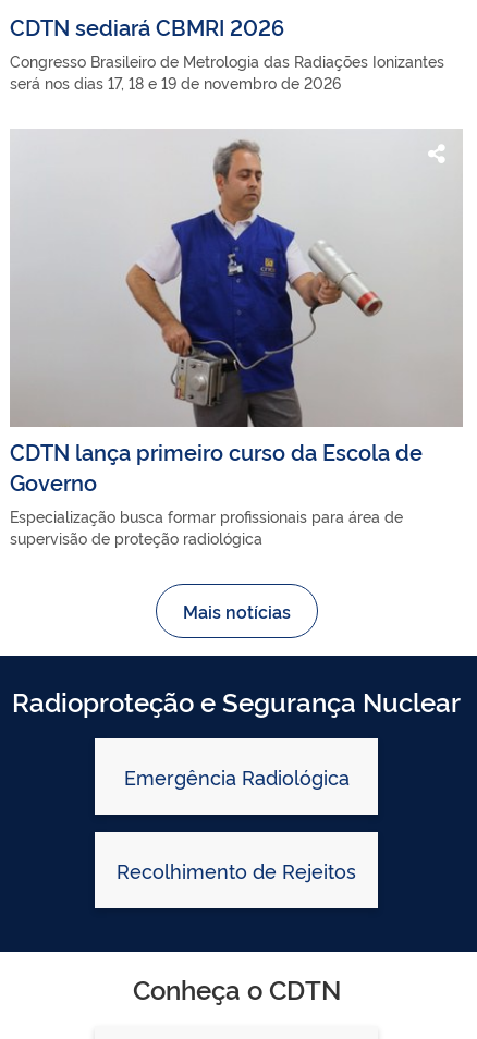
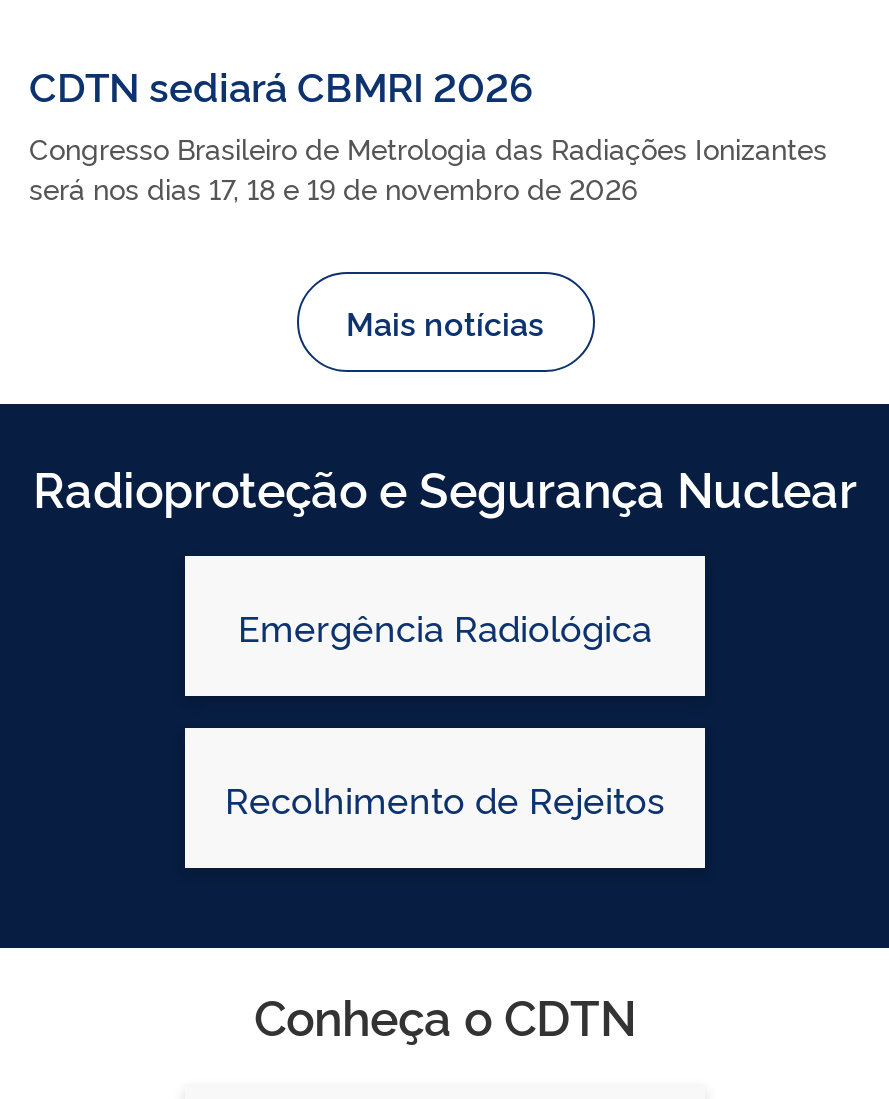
- [image]
- CDTN lança primeiro curso da Escola de
- Governo
- Especialização busca formar profissionais para área de
- supervisão de proteção radiológica
